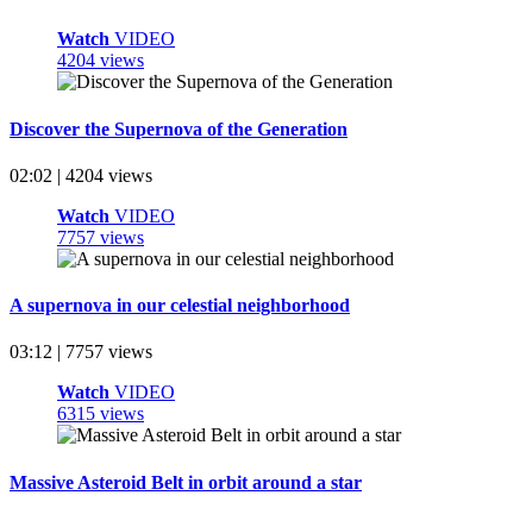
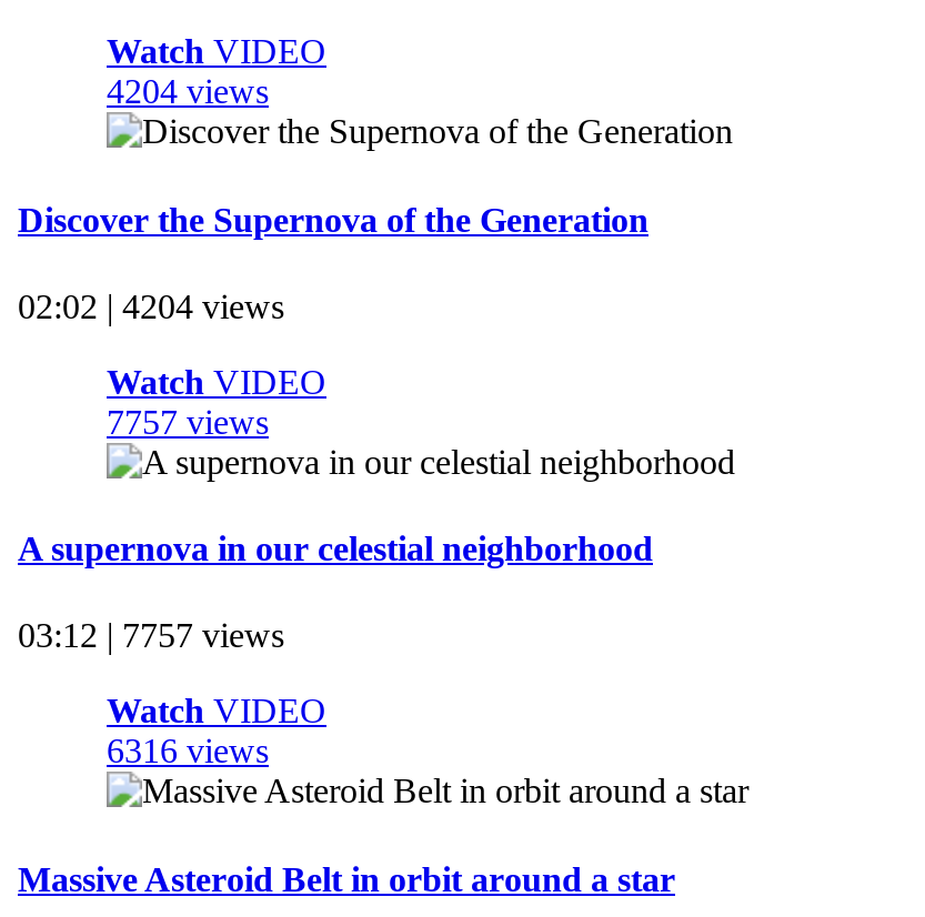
- 6315 views
+ 6316 views
